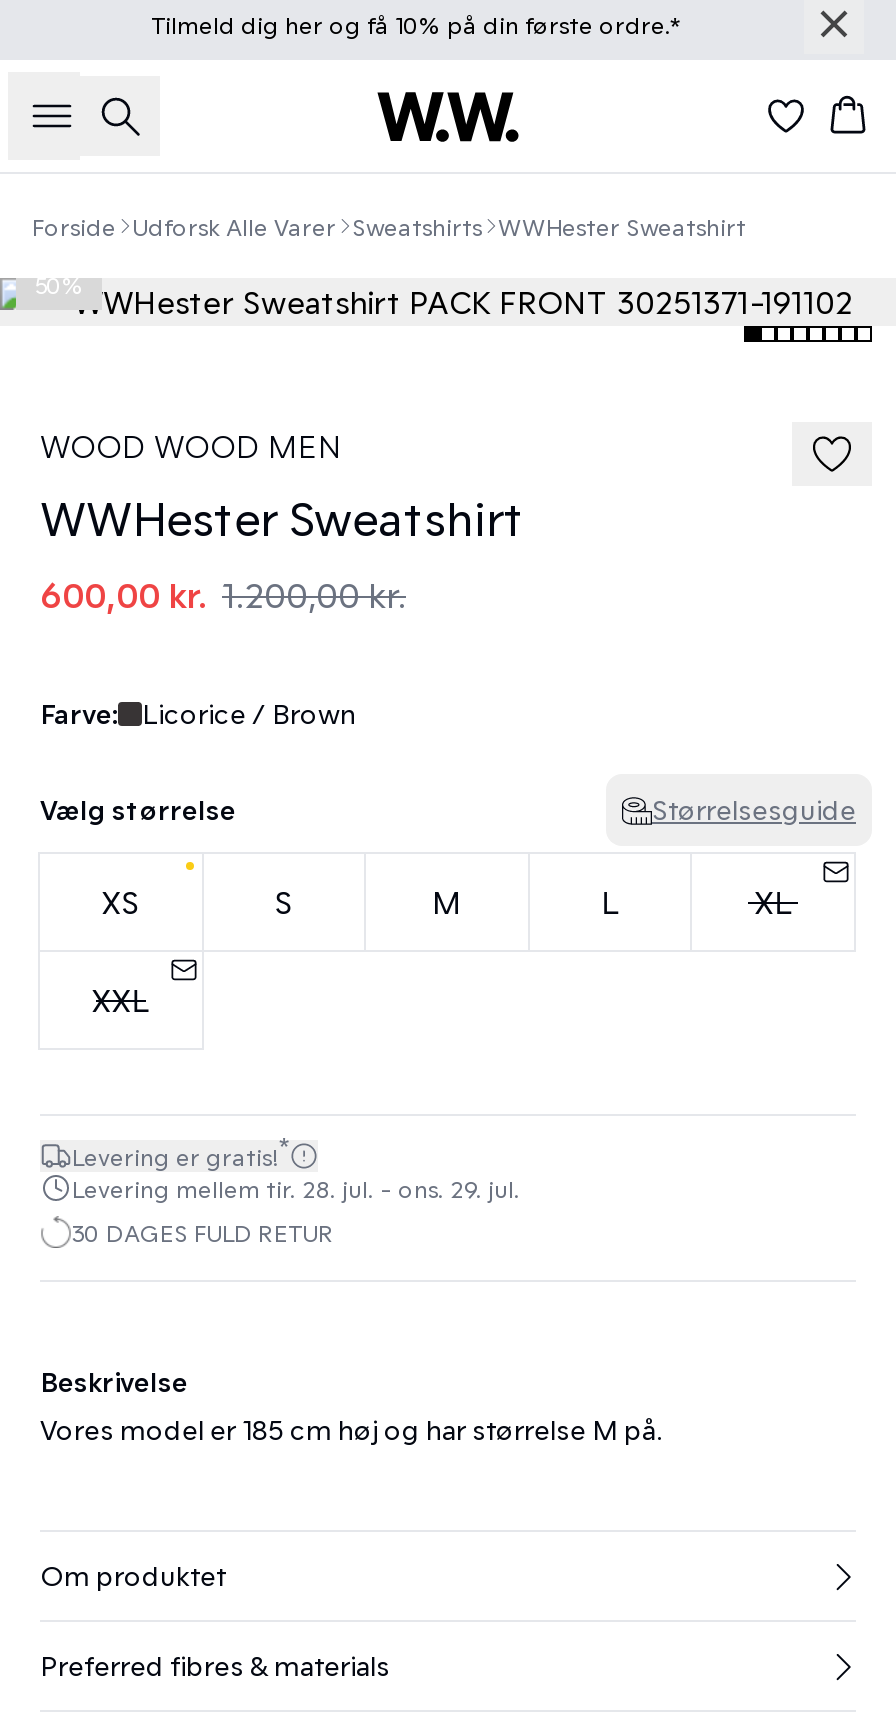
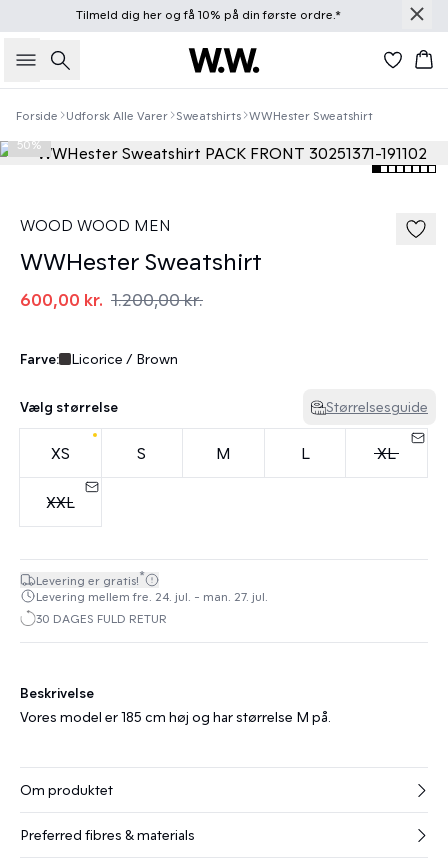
- Levering mellem tir. 28. jul. - ons. 29. jul.
+ Levering mellem fre. 24. jul. - man. 27. jul.
